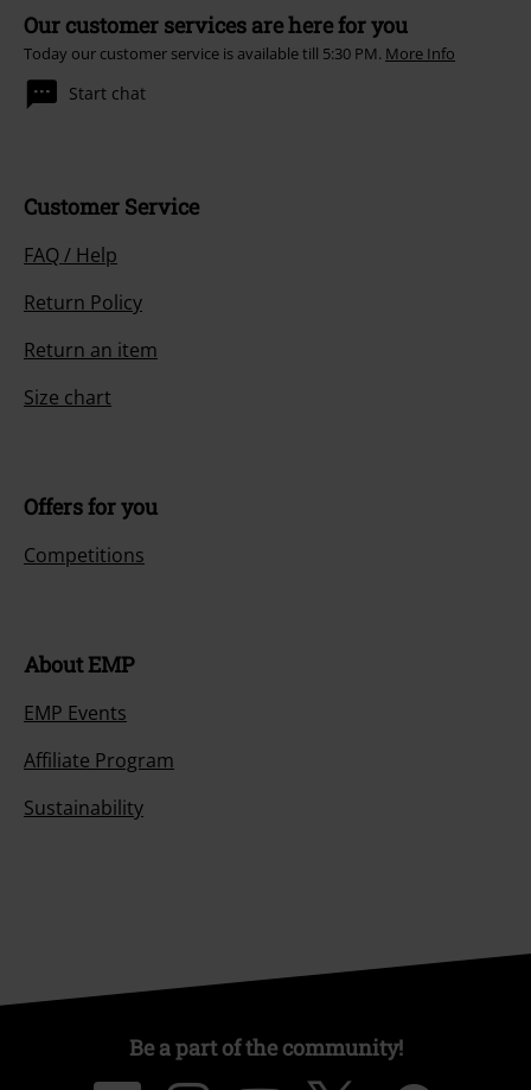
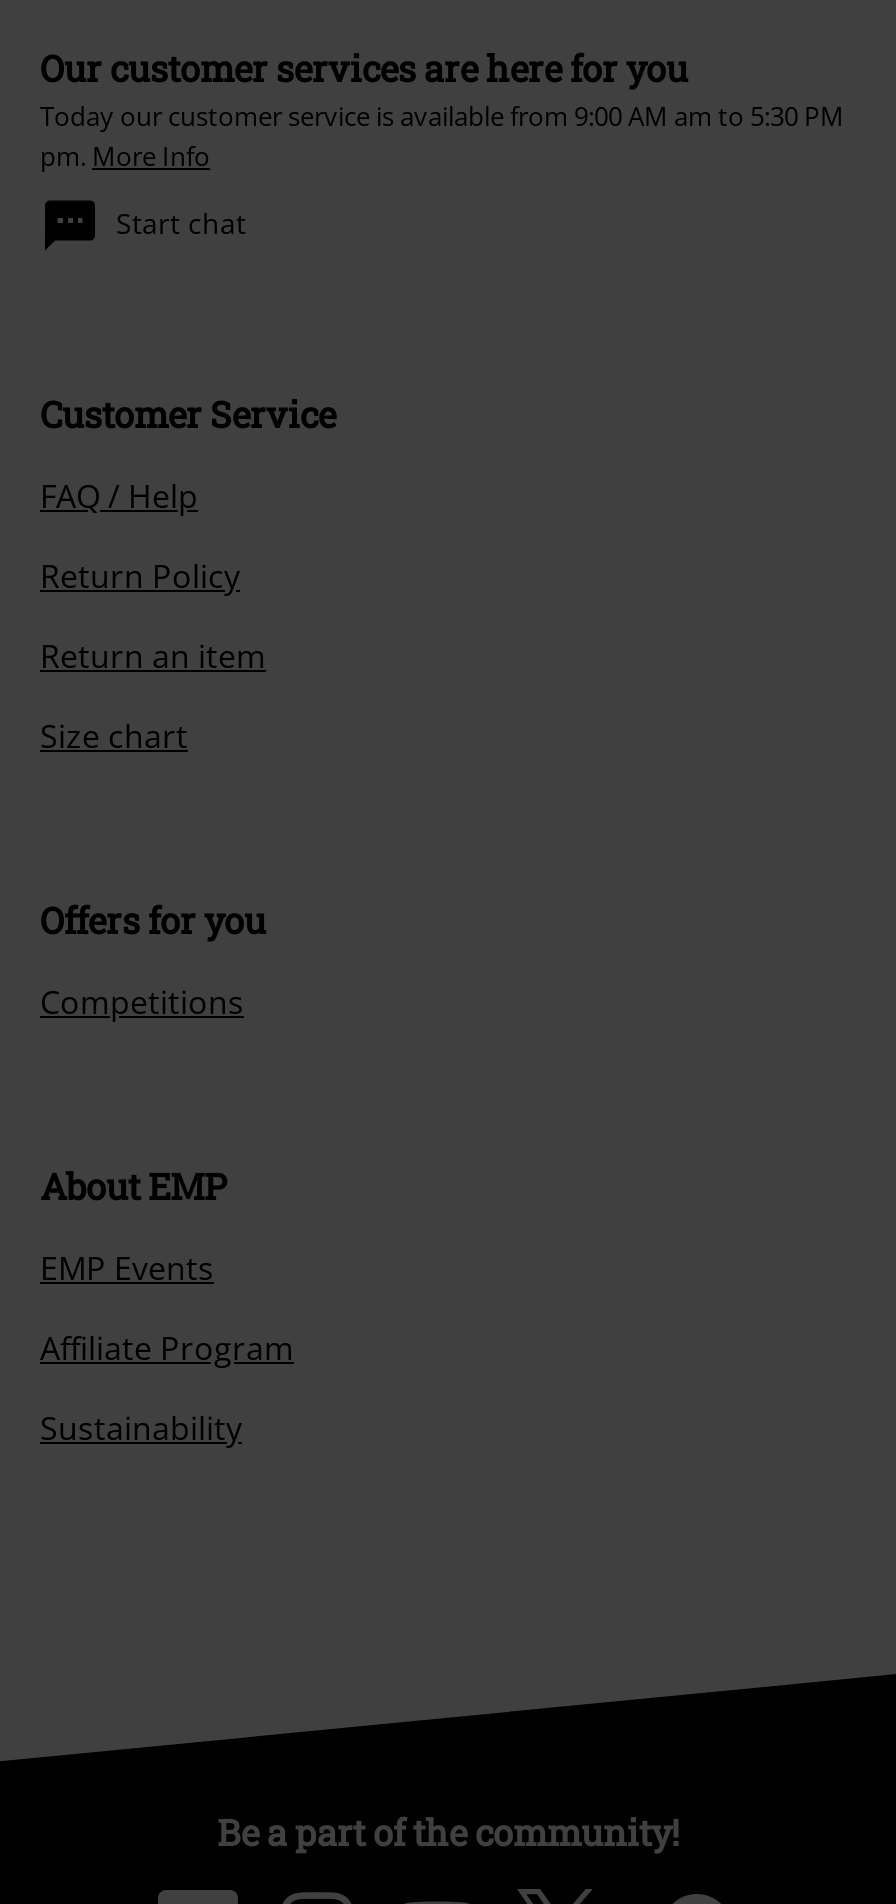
- Today our customer service is available till 5:30 PM. More Info
+ Today our customer service is available from 9:00 AM am to 5:30 PM
+ pm. More Info
